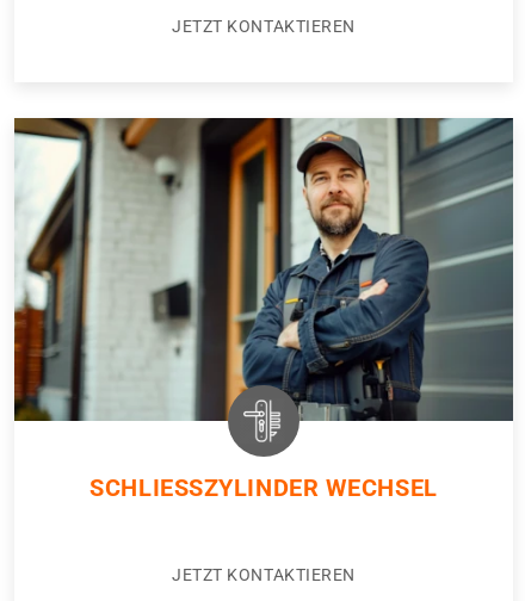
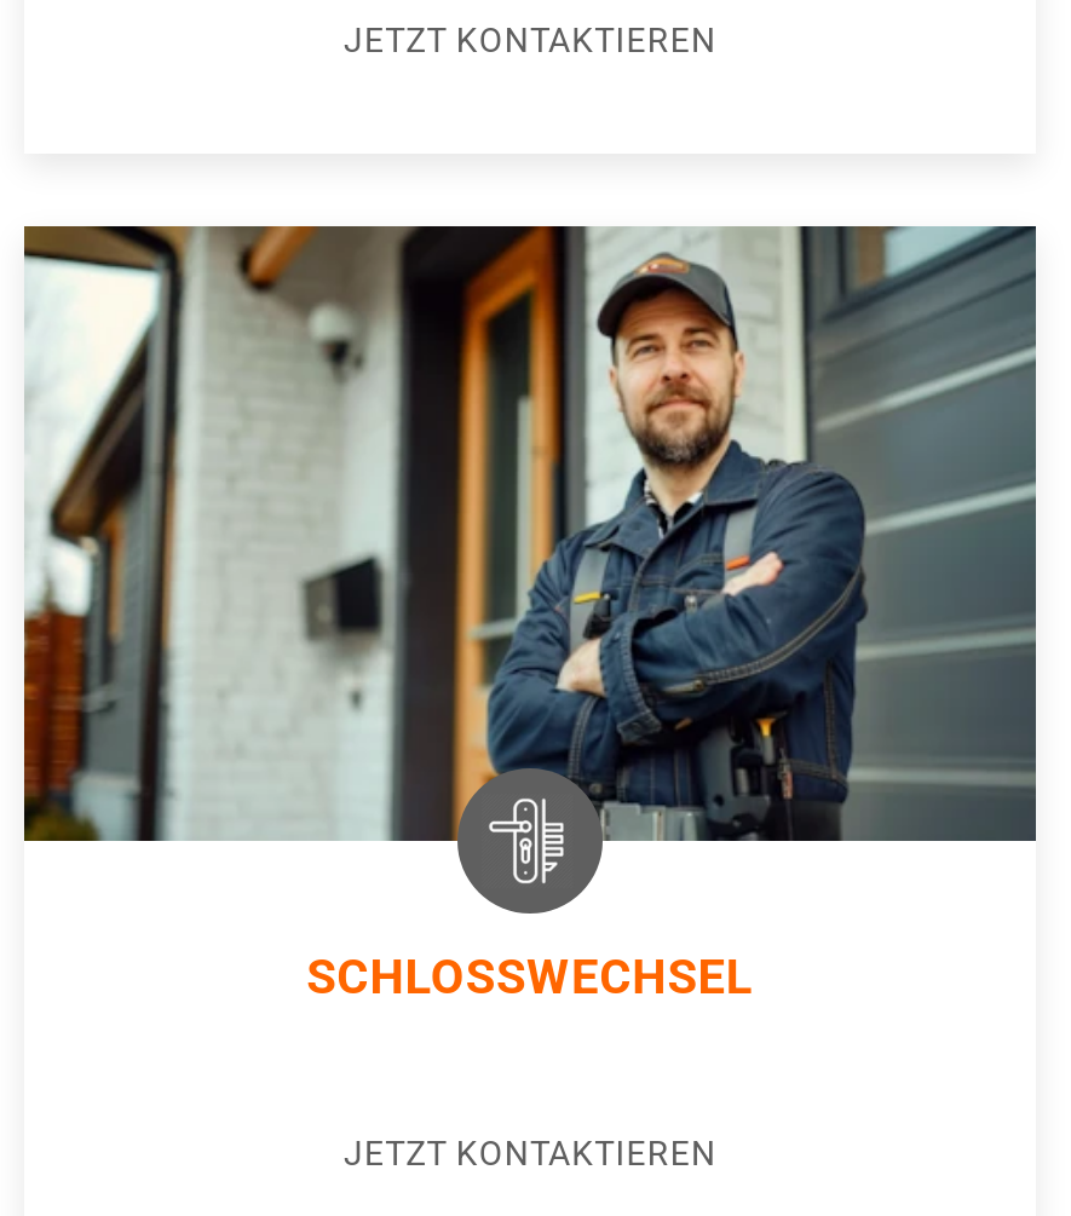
- SCHLIESSZYLINDER WECHSEL
+ SCHLOSSWECHSEL
